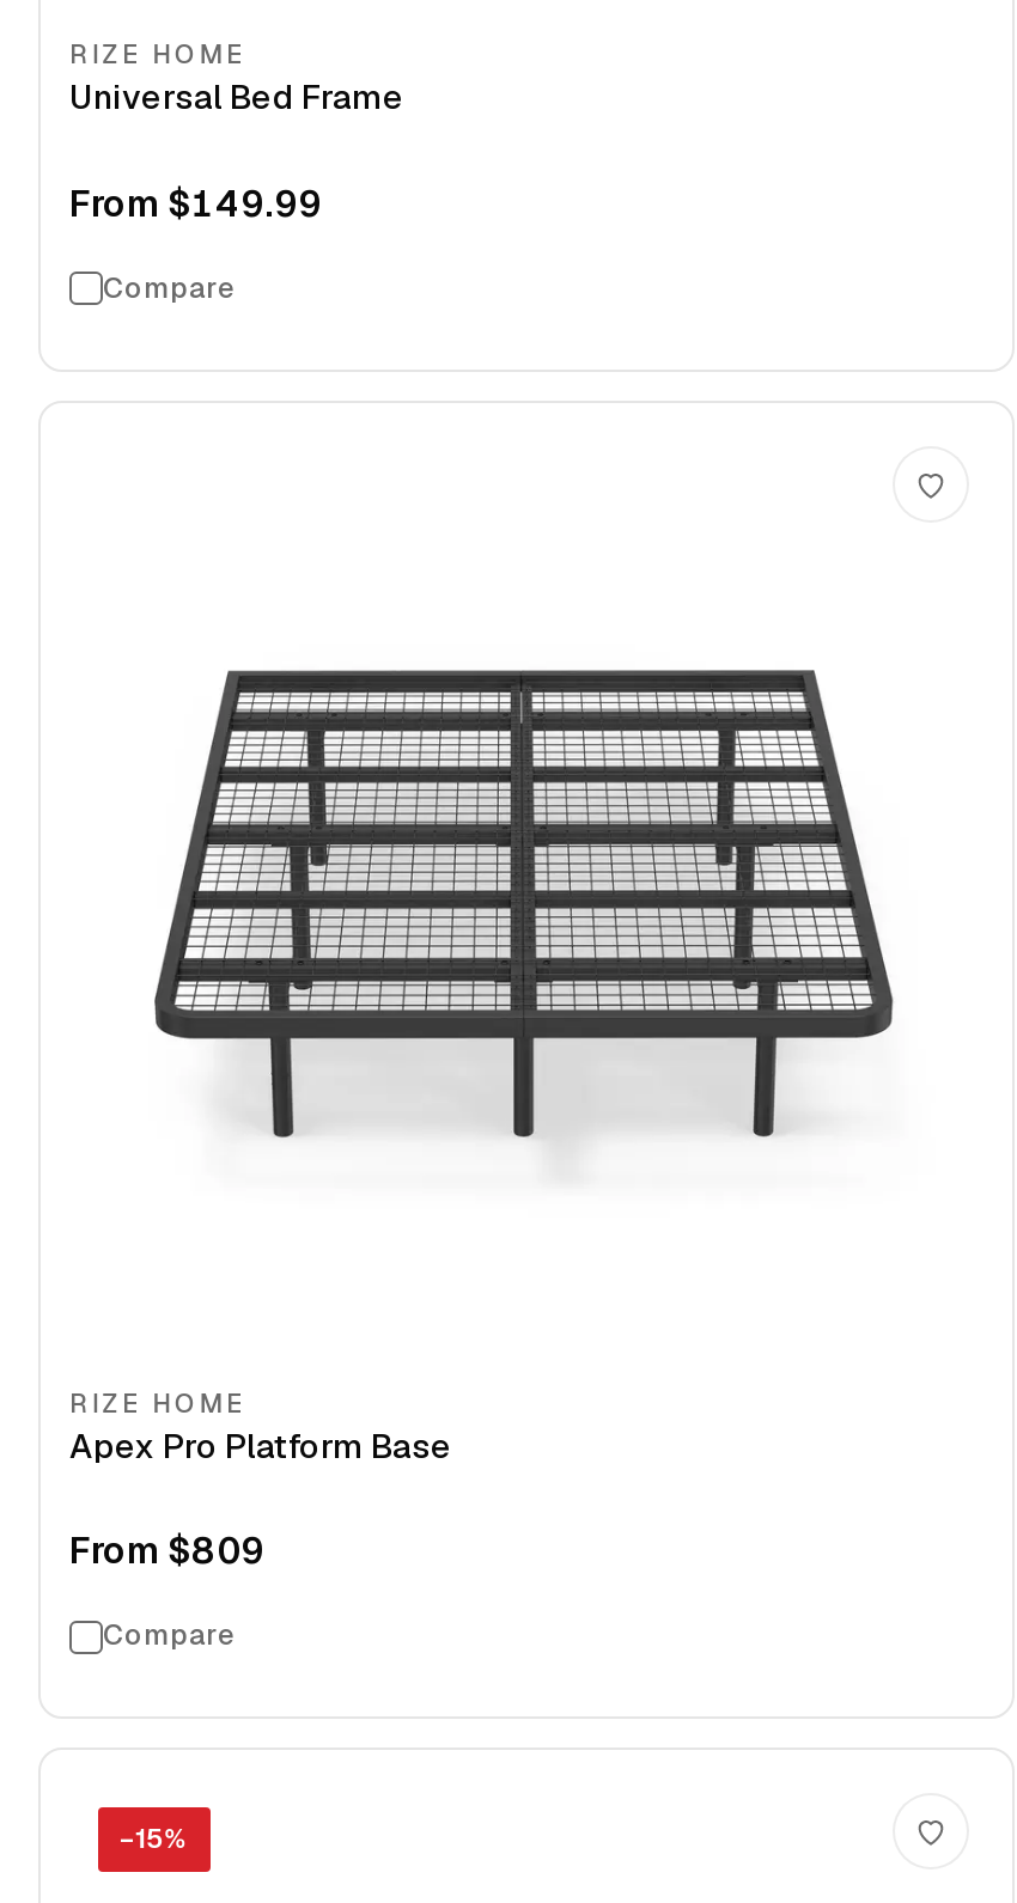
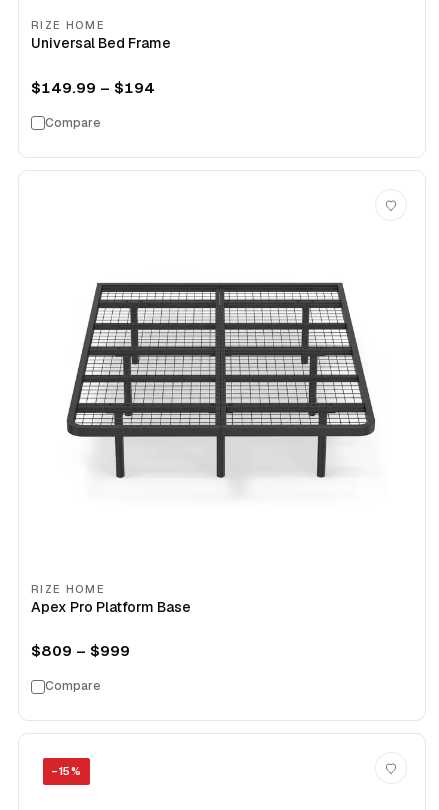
- From $149.99
+ $149.99 – $194

- From $809
+ $809 – $999
